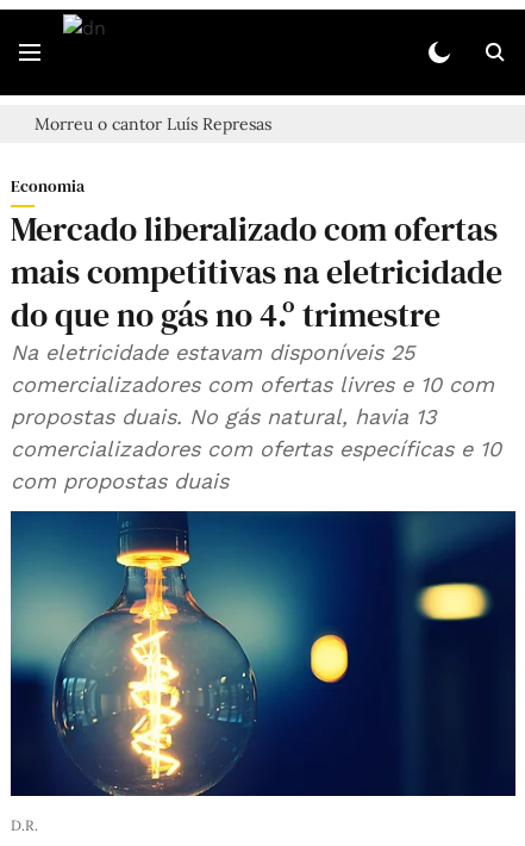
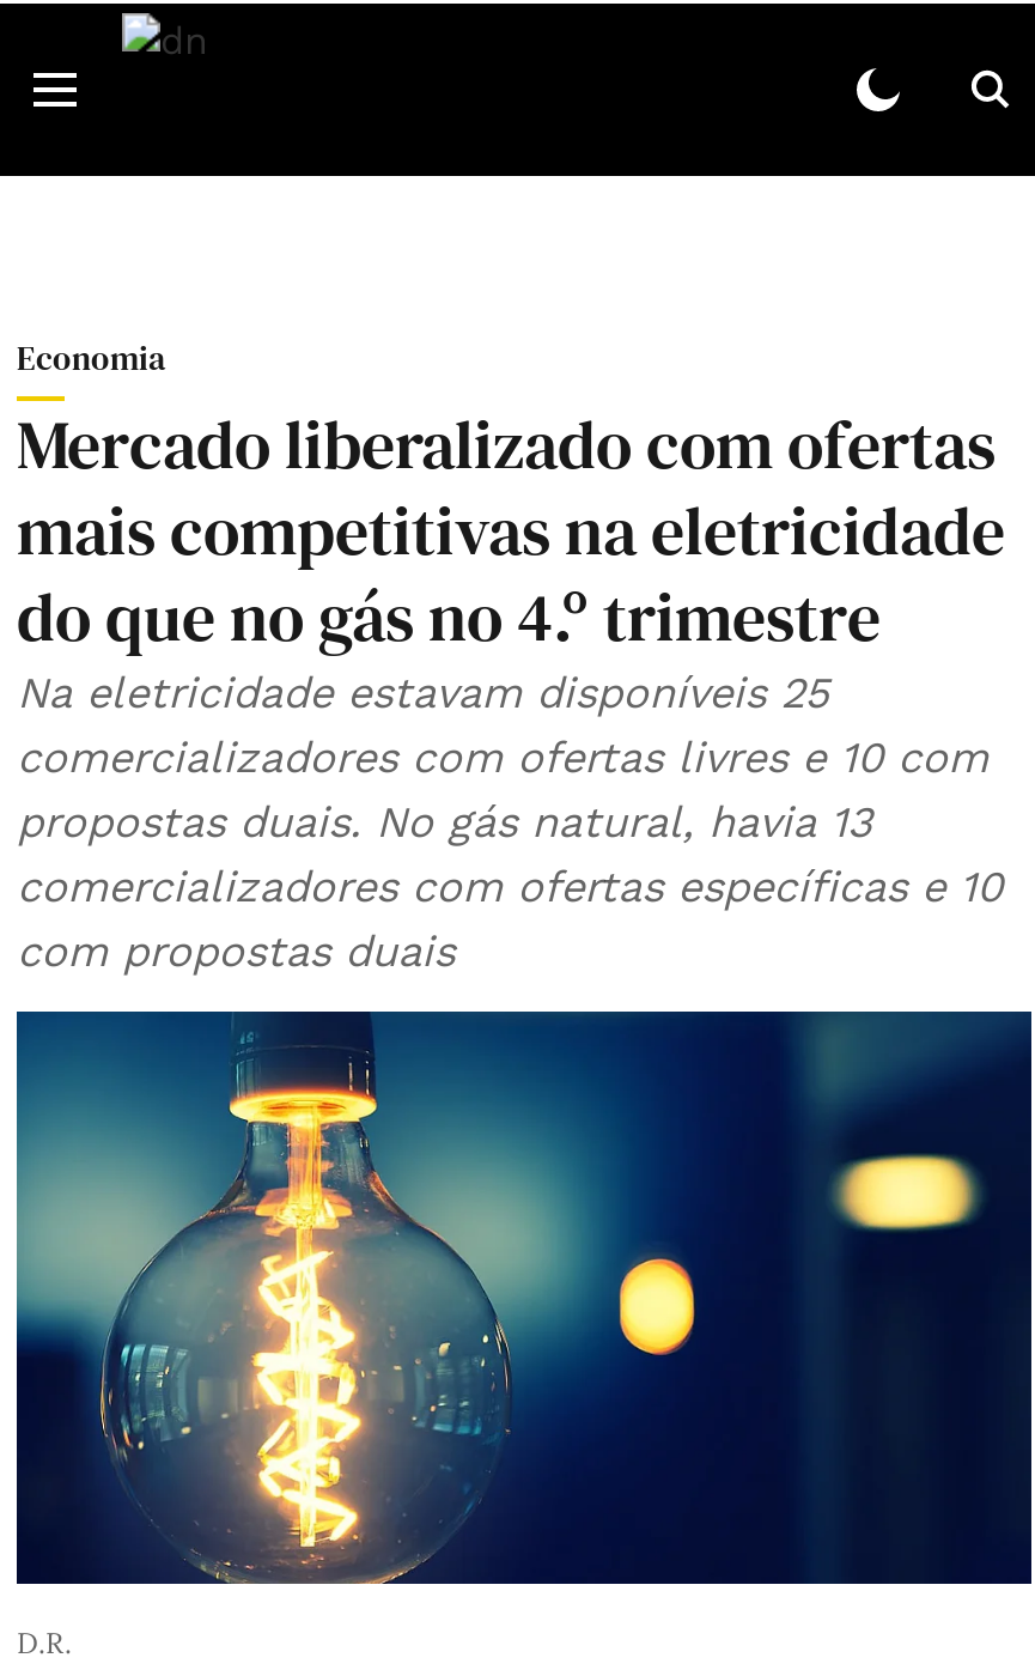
- Morreu o cantor Luís Represas
